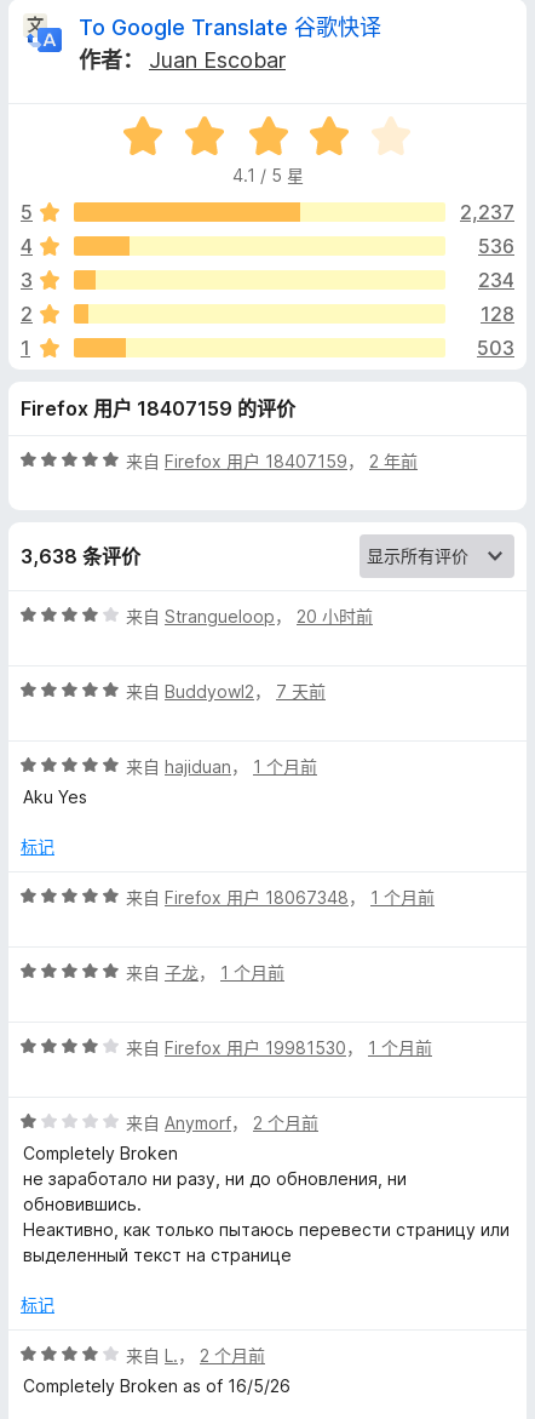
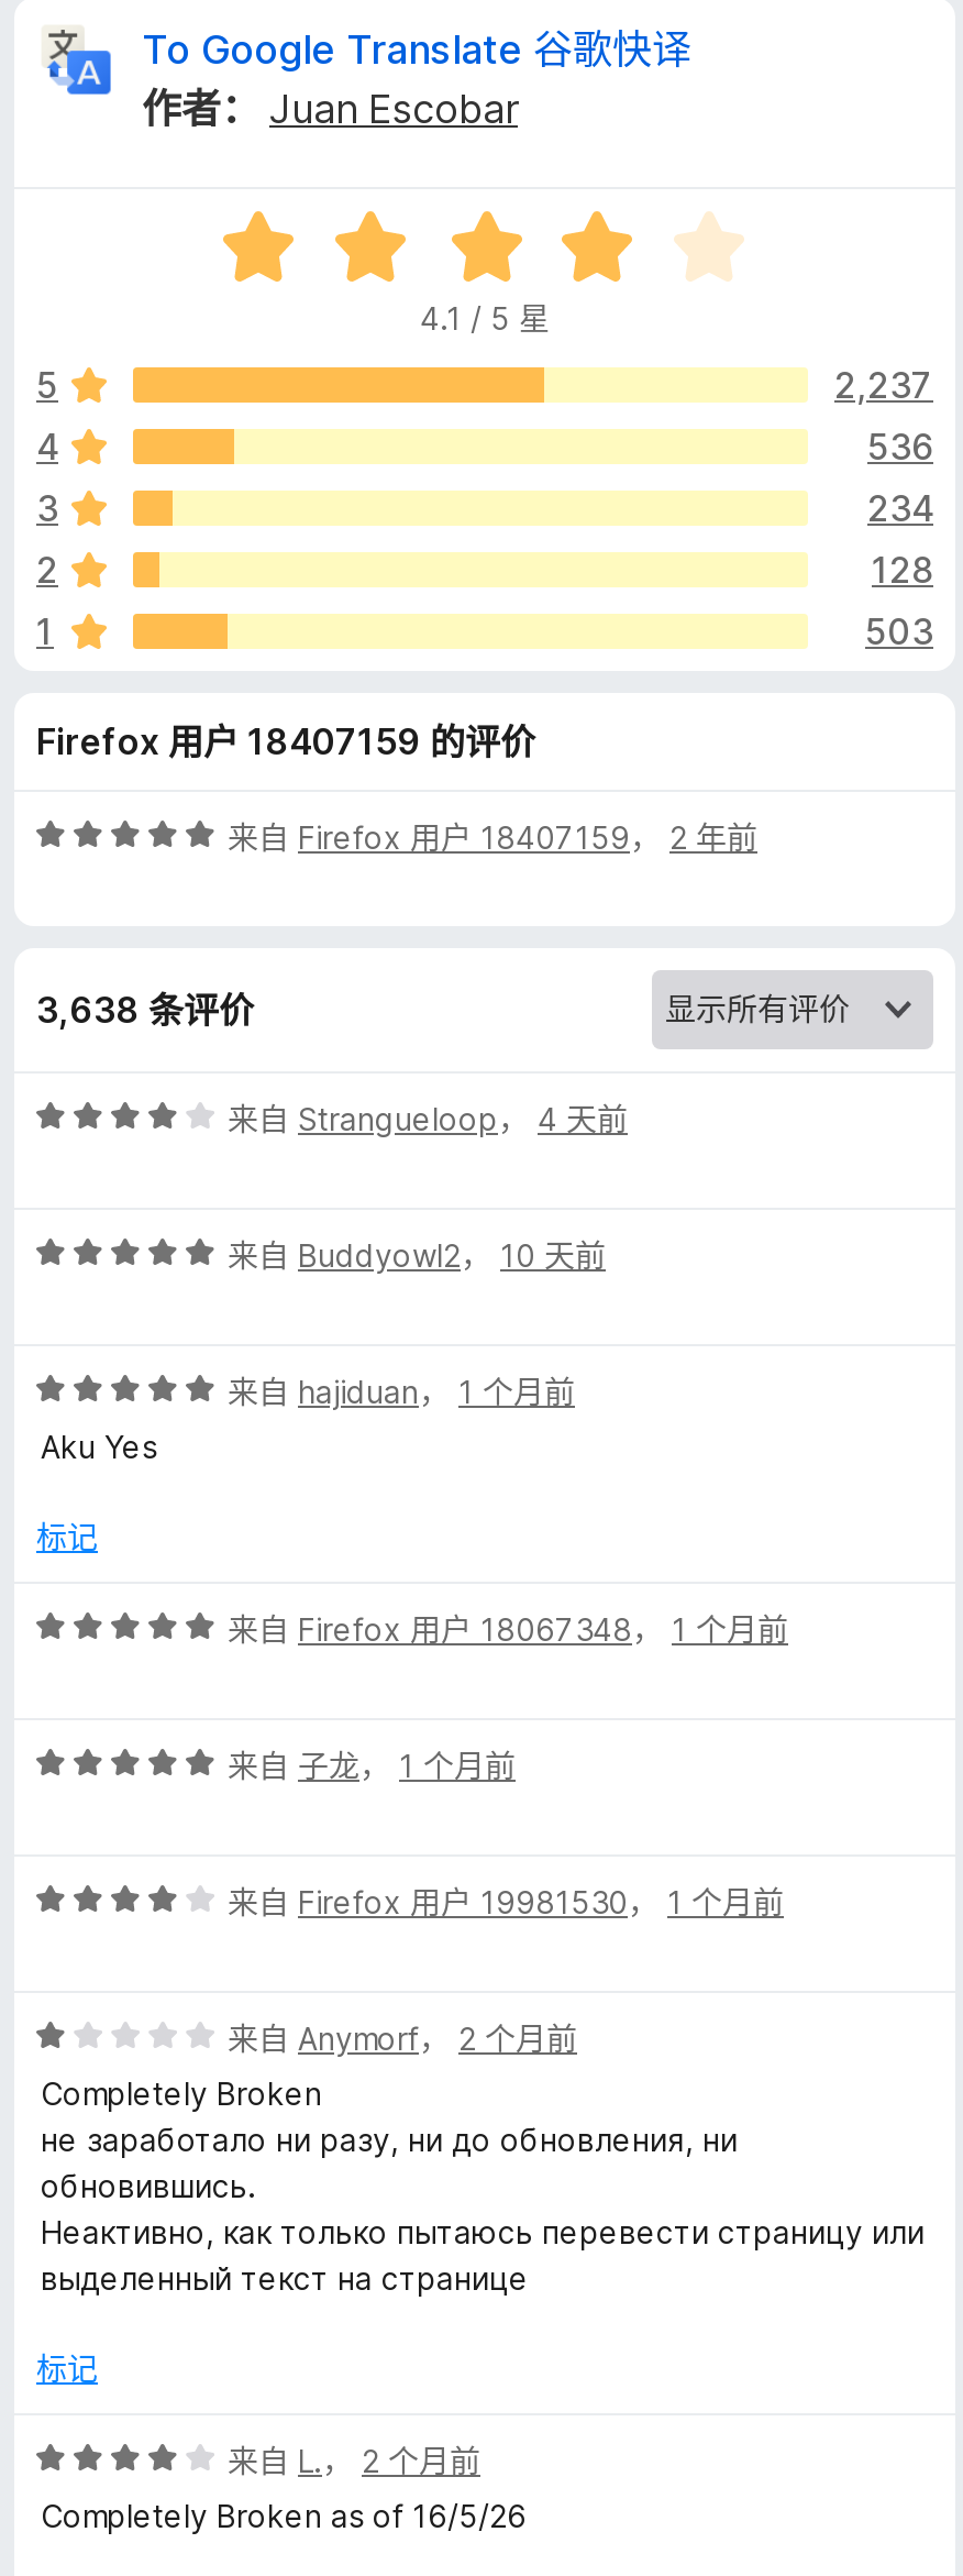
- 来自Strangueloop，20 小时前
+ 来自Strangueloop，4 天前

- 来自Buddyowl2，7 天前
+ 来自Buddyowl2，10 天前
